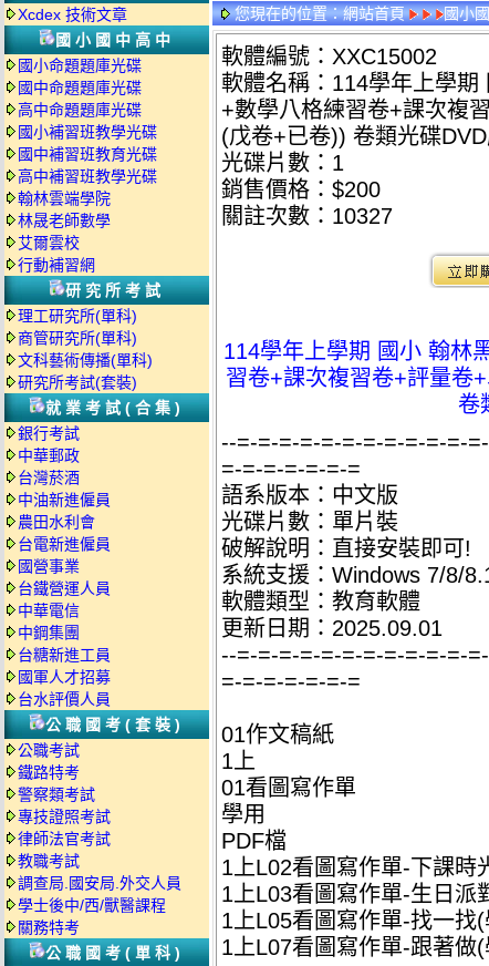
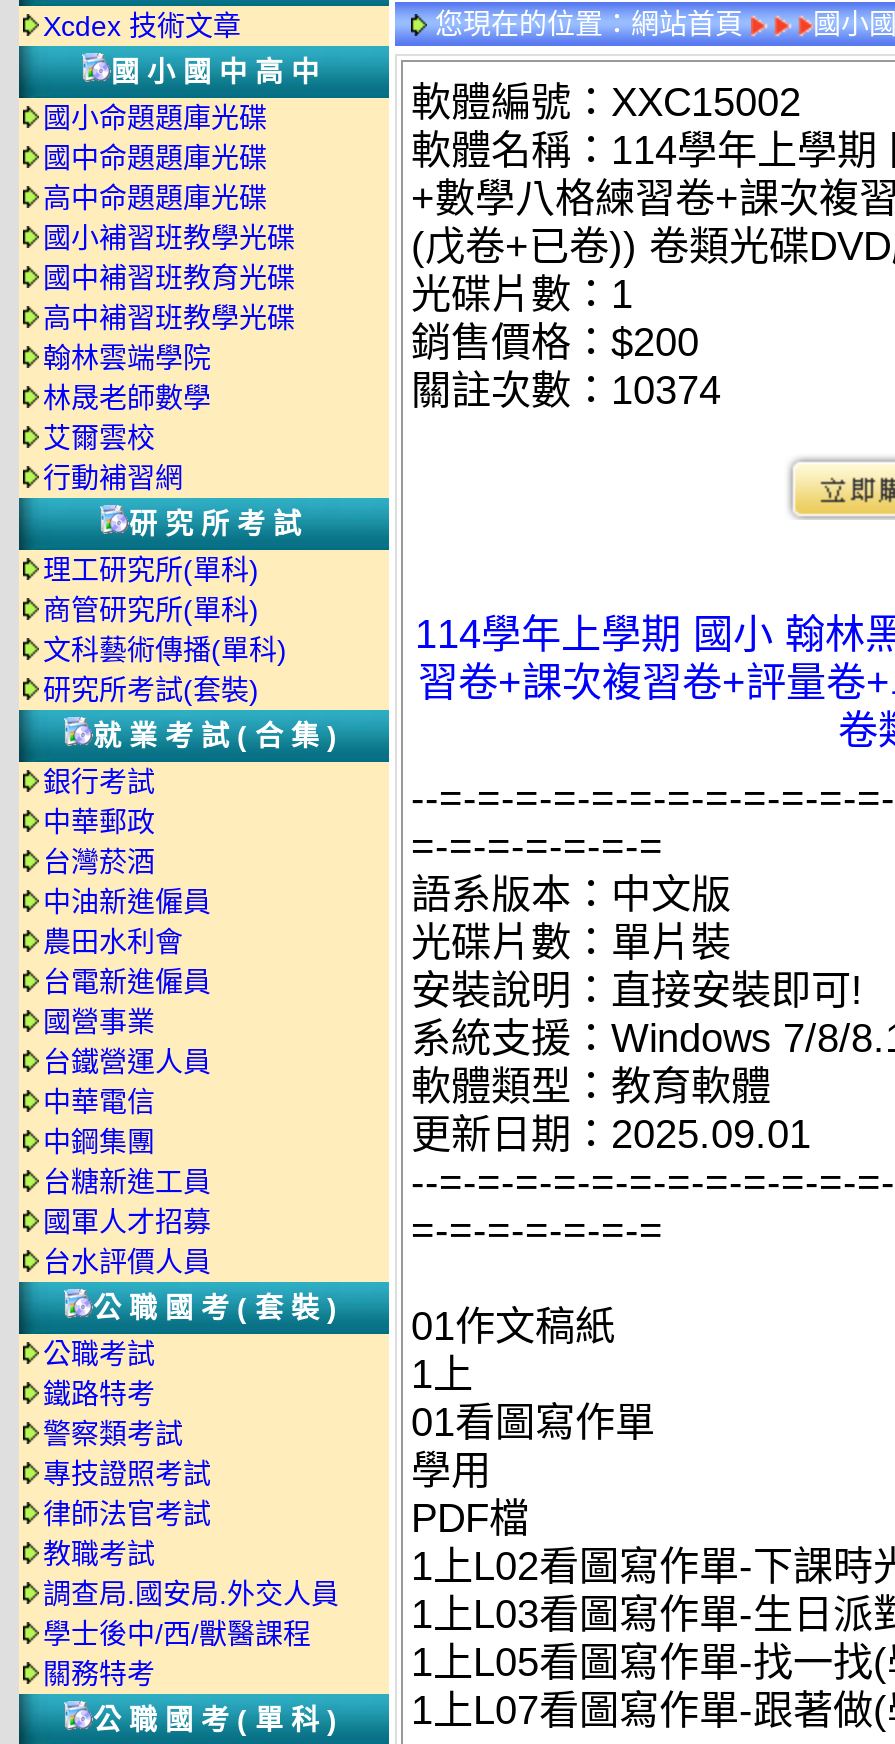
- 關註次數：10327
+ 關註次數：10374

- 破解說明：直接安裝即可!
+ 安裝說明：直接安裝即可!
